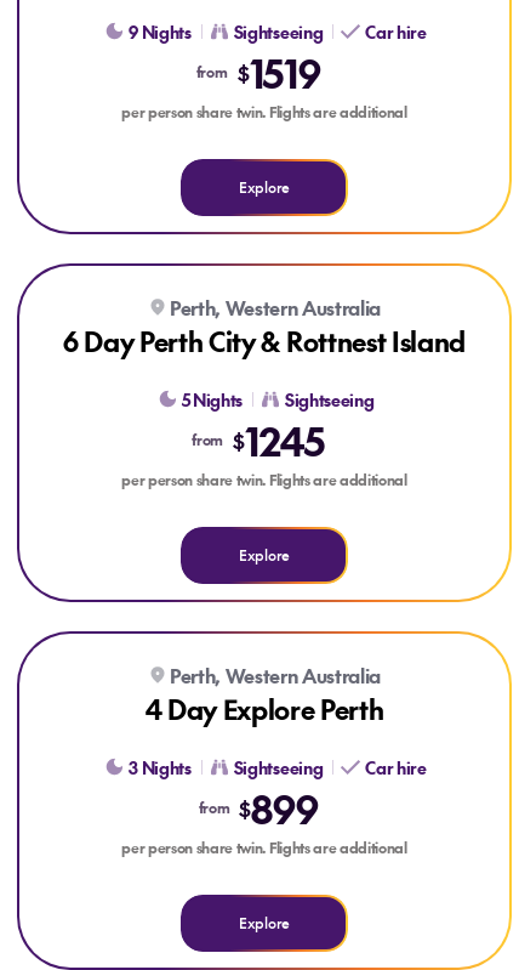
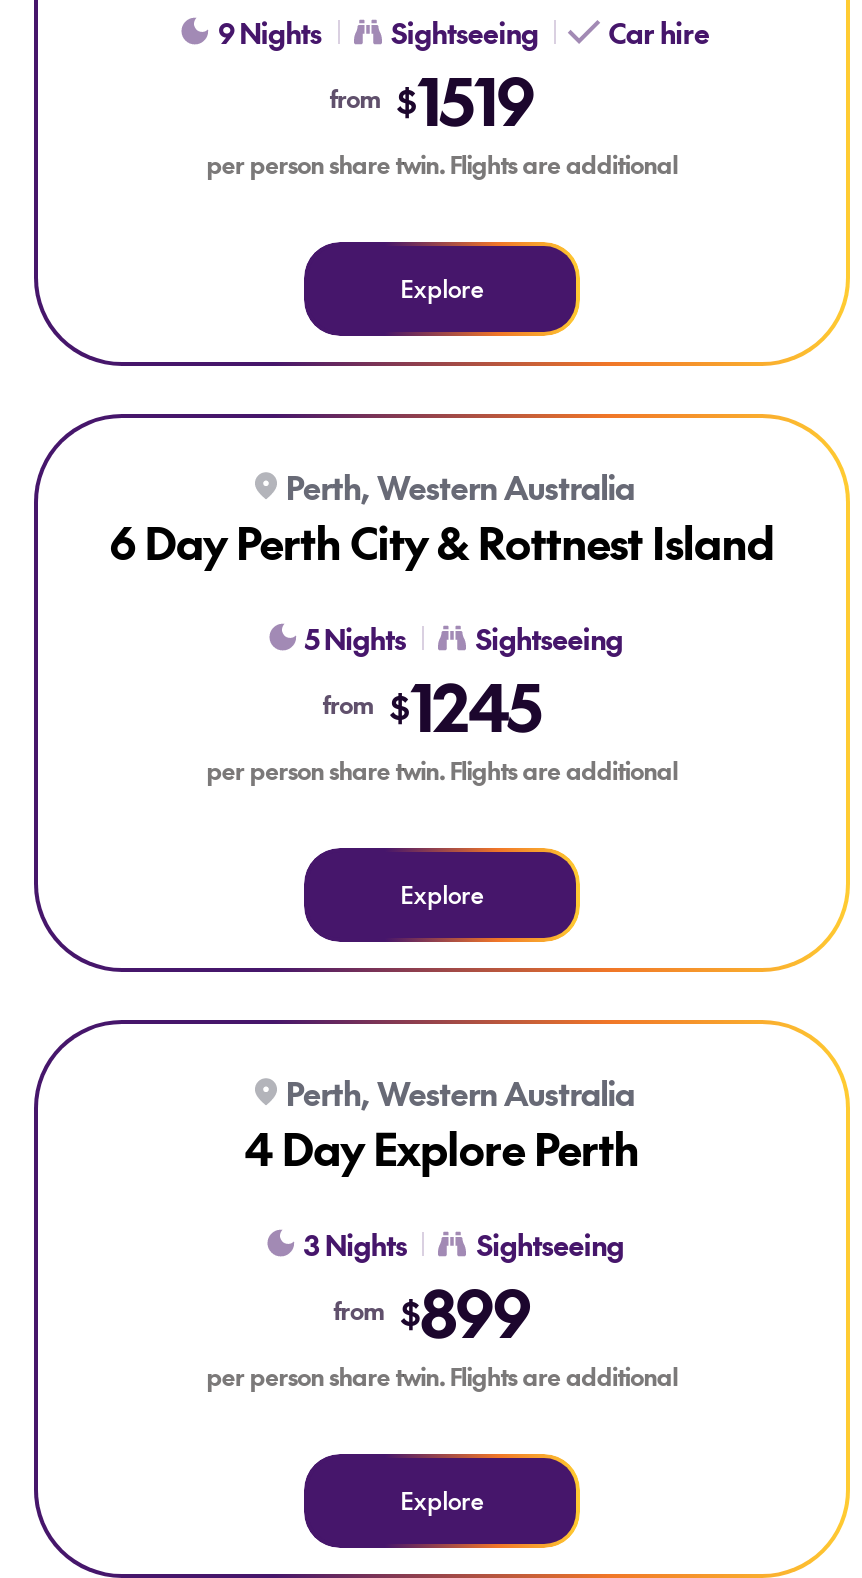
- Car hire
